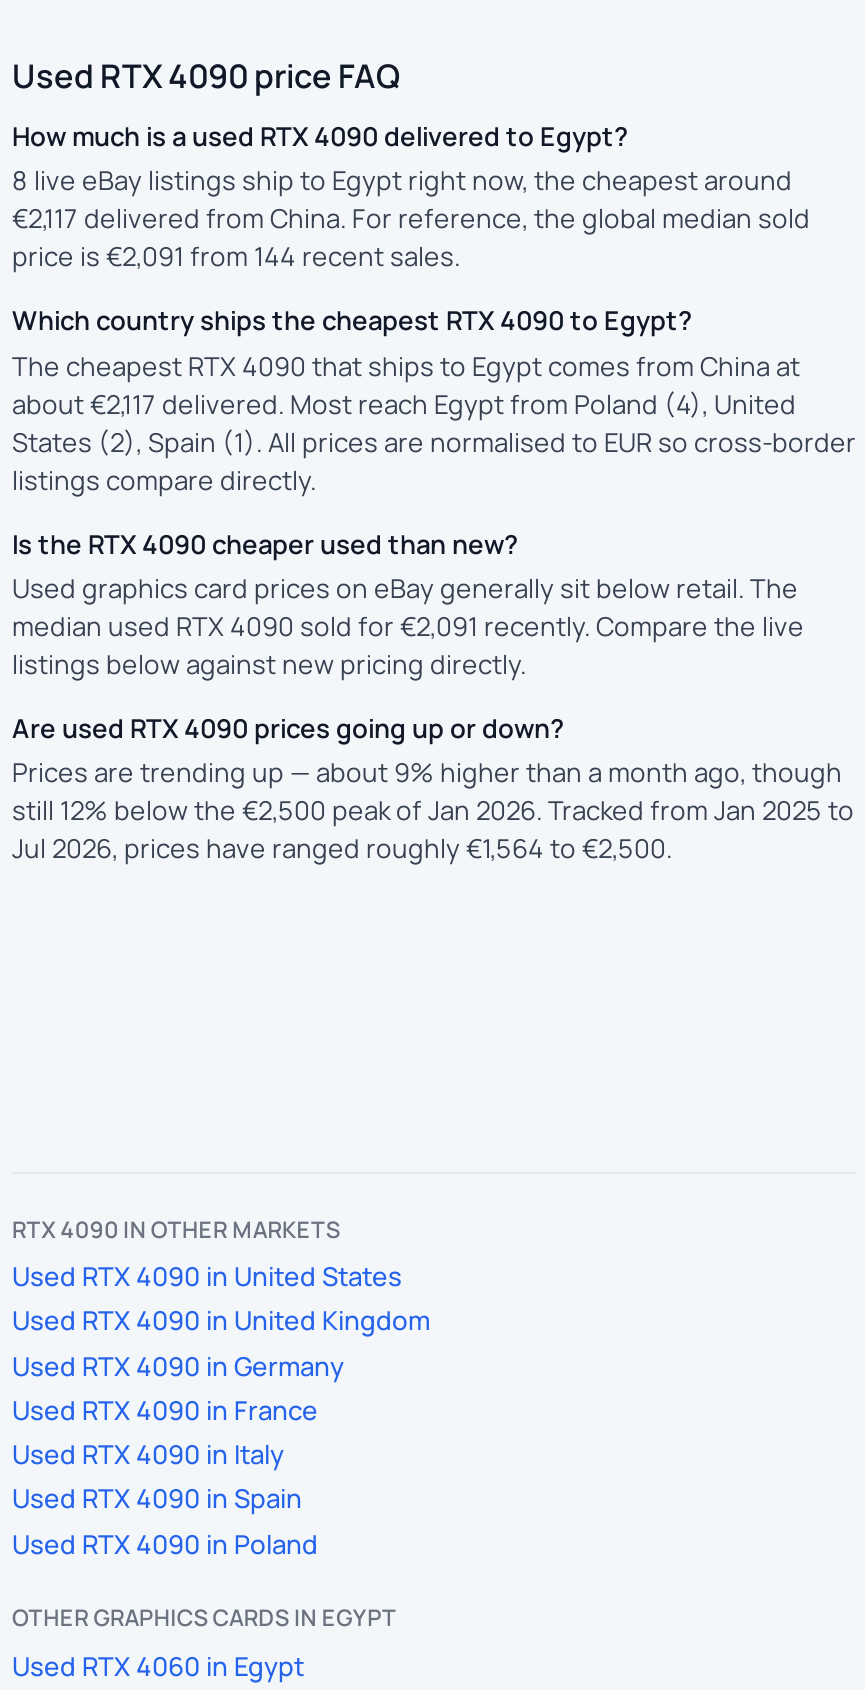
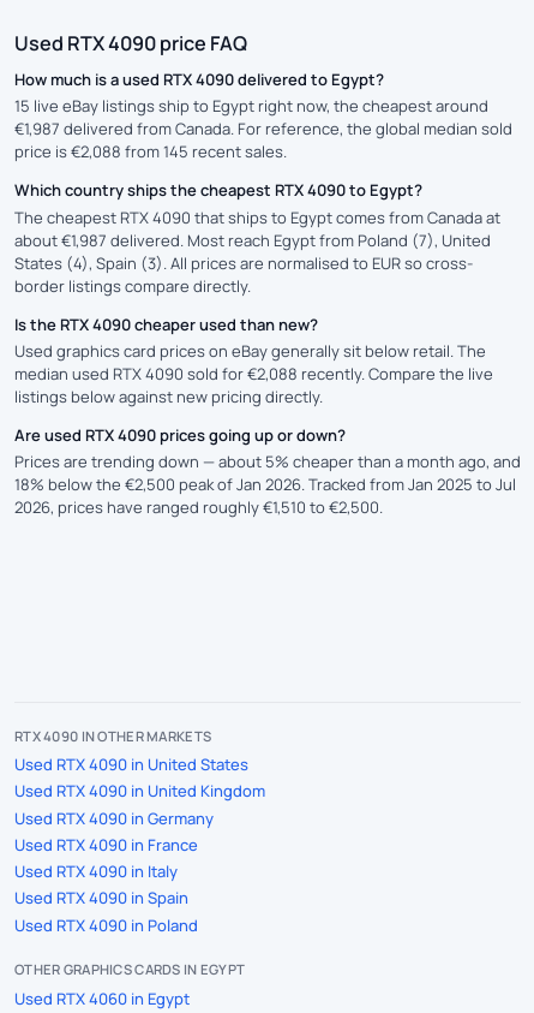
- 8 live eBay listings ship to Egypt right now, the cheapest around
+ 15 live eBay listings ship to Egypt right now, the cheapest around

- €2,117 delivered from China. For reference, the global median sold
+ €1,987 delivered from Canada. For reference, the global median sold

- price is €2,091 from 144 recent sales.
+ price is €2,088 from 145 recent sales.

- The cheapest RTX 4090 that ships to Egypt comes from China at
- about €2,117 delivered. Most reach Egypt from Poland (4), United
- States (2), Spain (1). All prices are normalised to EUR so cross-border
- listings compare directly.
+ The cheapest RTX 4090 that ships to Egypt comes from Canada at
+ about €1,987 delivered. Most reach Egypt from Poland (7), United
+ States (4), Spain (3). All prices are normalised to EUR so cross-
+ border listings compare directly.

- median used RTX 4090 sold for €2,091 recently. Compare the live
+ median used RTX 4090 sold for €2,088 recently. Compare the live

- Prices are trending up — about 9% higher than a month ago, though
- still 12% below the €2,500 peak of Jan 2026. Tracked from Jan 2025 to
- Jul 2026, prices have ranged roughly €1,564 to €2,500.
+ Prices are trending down — about 5% cheaper than a month ago, and
+ 18% below the €2,500 peak of Jan 2026. Tracked from Jan 2025 to Jul
+ 2026, prices have ranged roughly €1,510 to €2,500.
